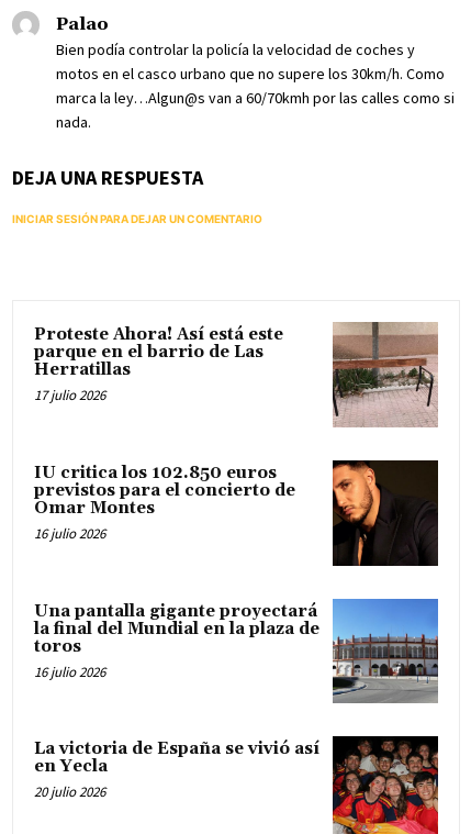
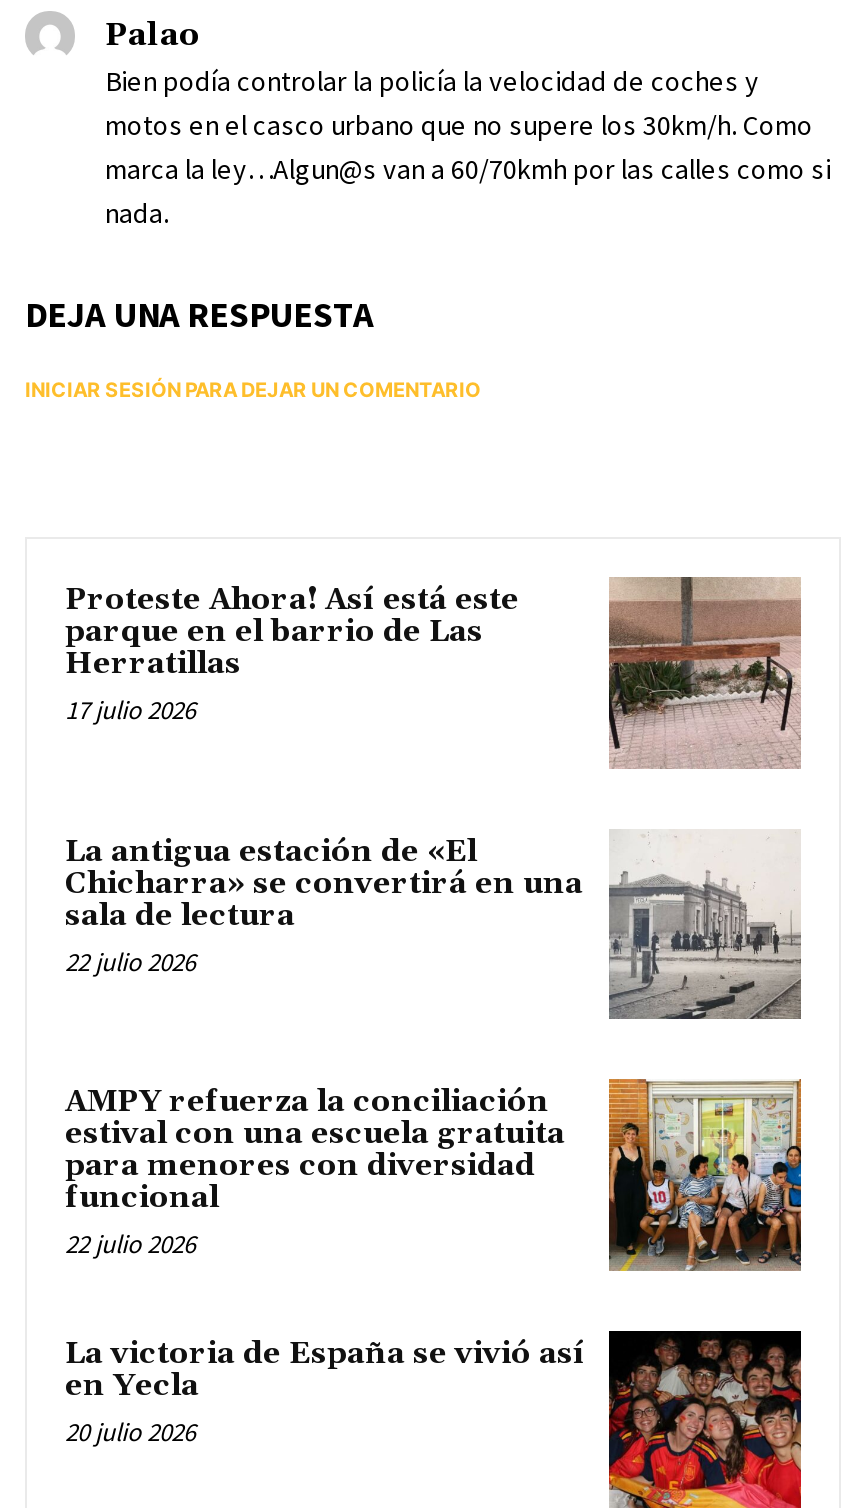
- [image]
- IU critica los 102.850 euros
- previstos para el concierto de
- Omar Montes
- 16 julio 2026
+ [image]
+ La antigua estación de «El
+ Chicharra» se convertirá en una
+ sala de lectura
+ 22 julio 2026

- [image]
- Una pantalla gigante proyectará
- la final del Mundial en la plaza de
- toros
- 16 julio 2026
+ [image]
+ AMPY refuerza la conciliación
+ estival con una escuela gratuita
+ para menores con diversidad
+ funcional
+ 22 julio 2026
